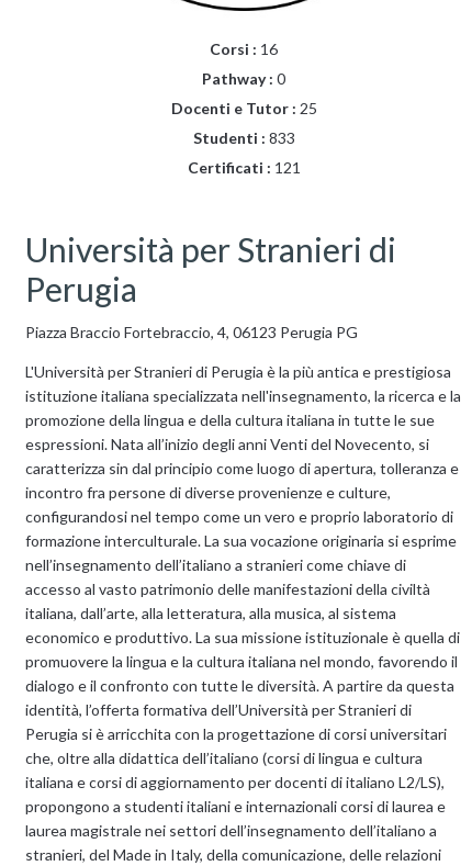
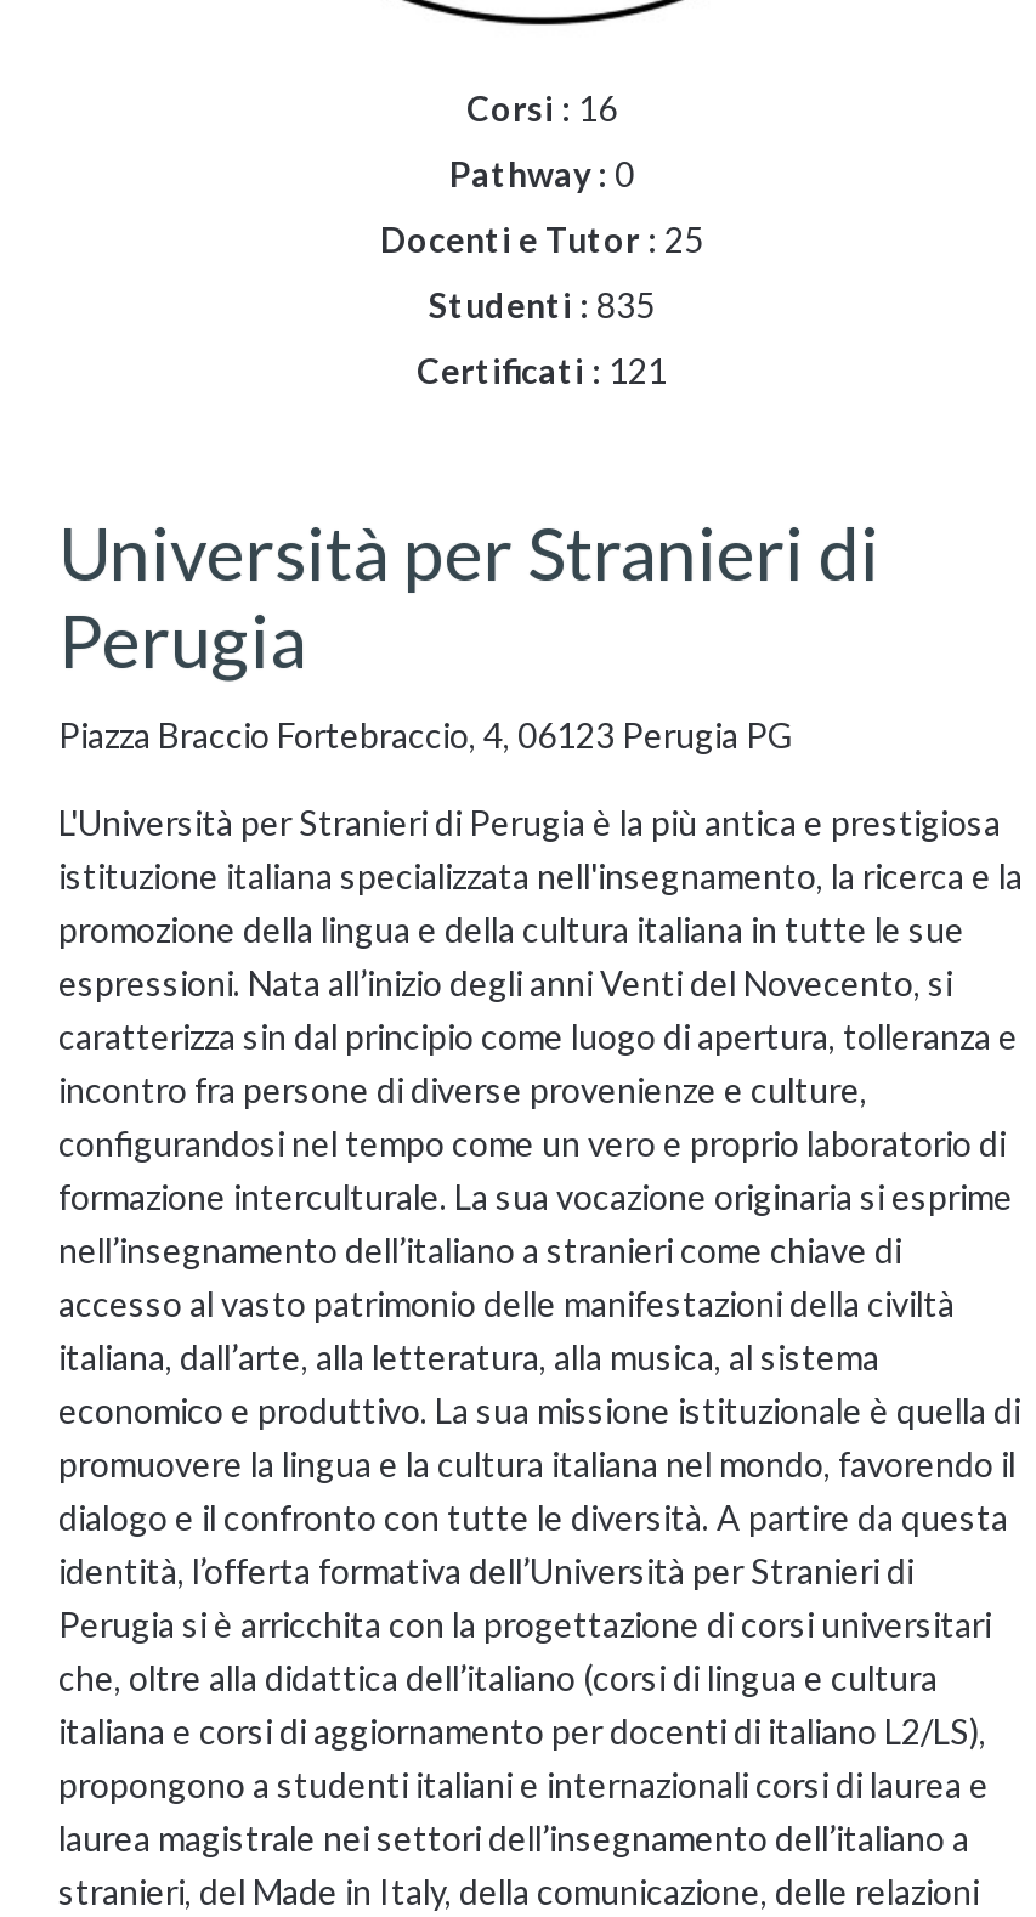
- Studenti : 833
+ Studenti : 835
